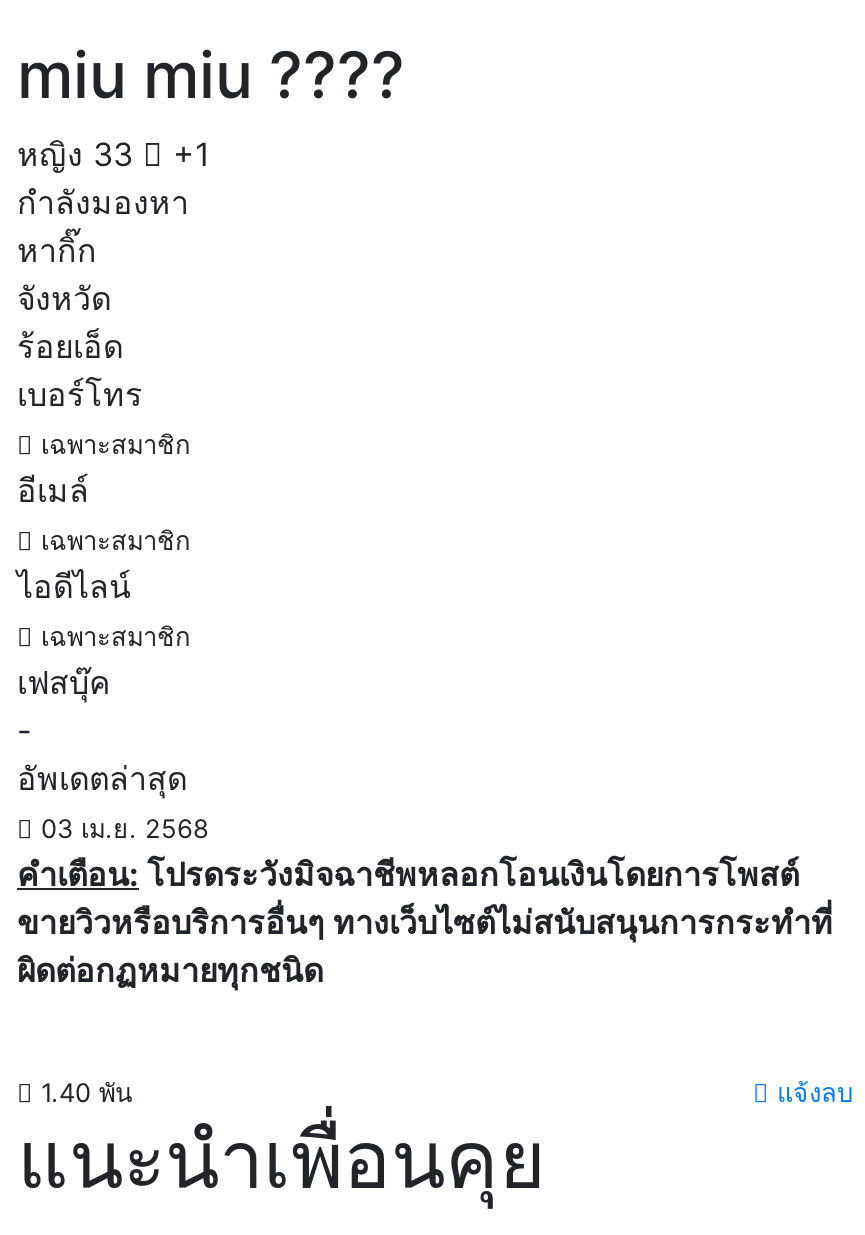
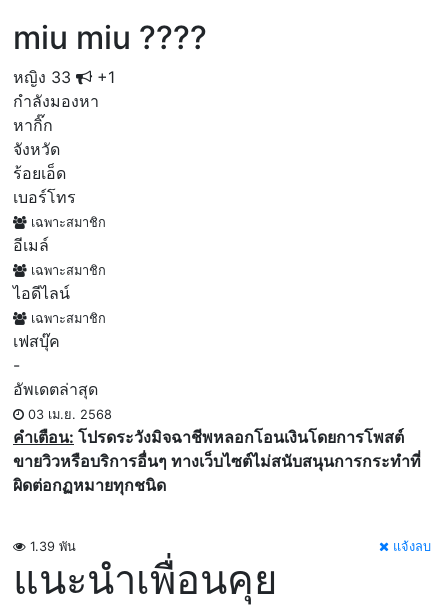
- 1.40 พัน
+ 1.39 พัน
